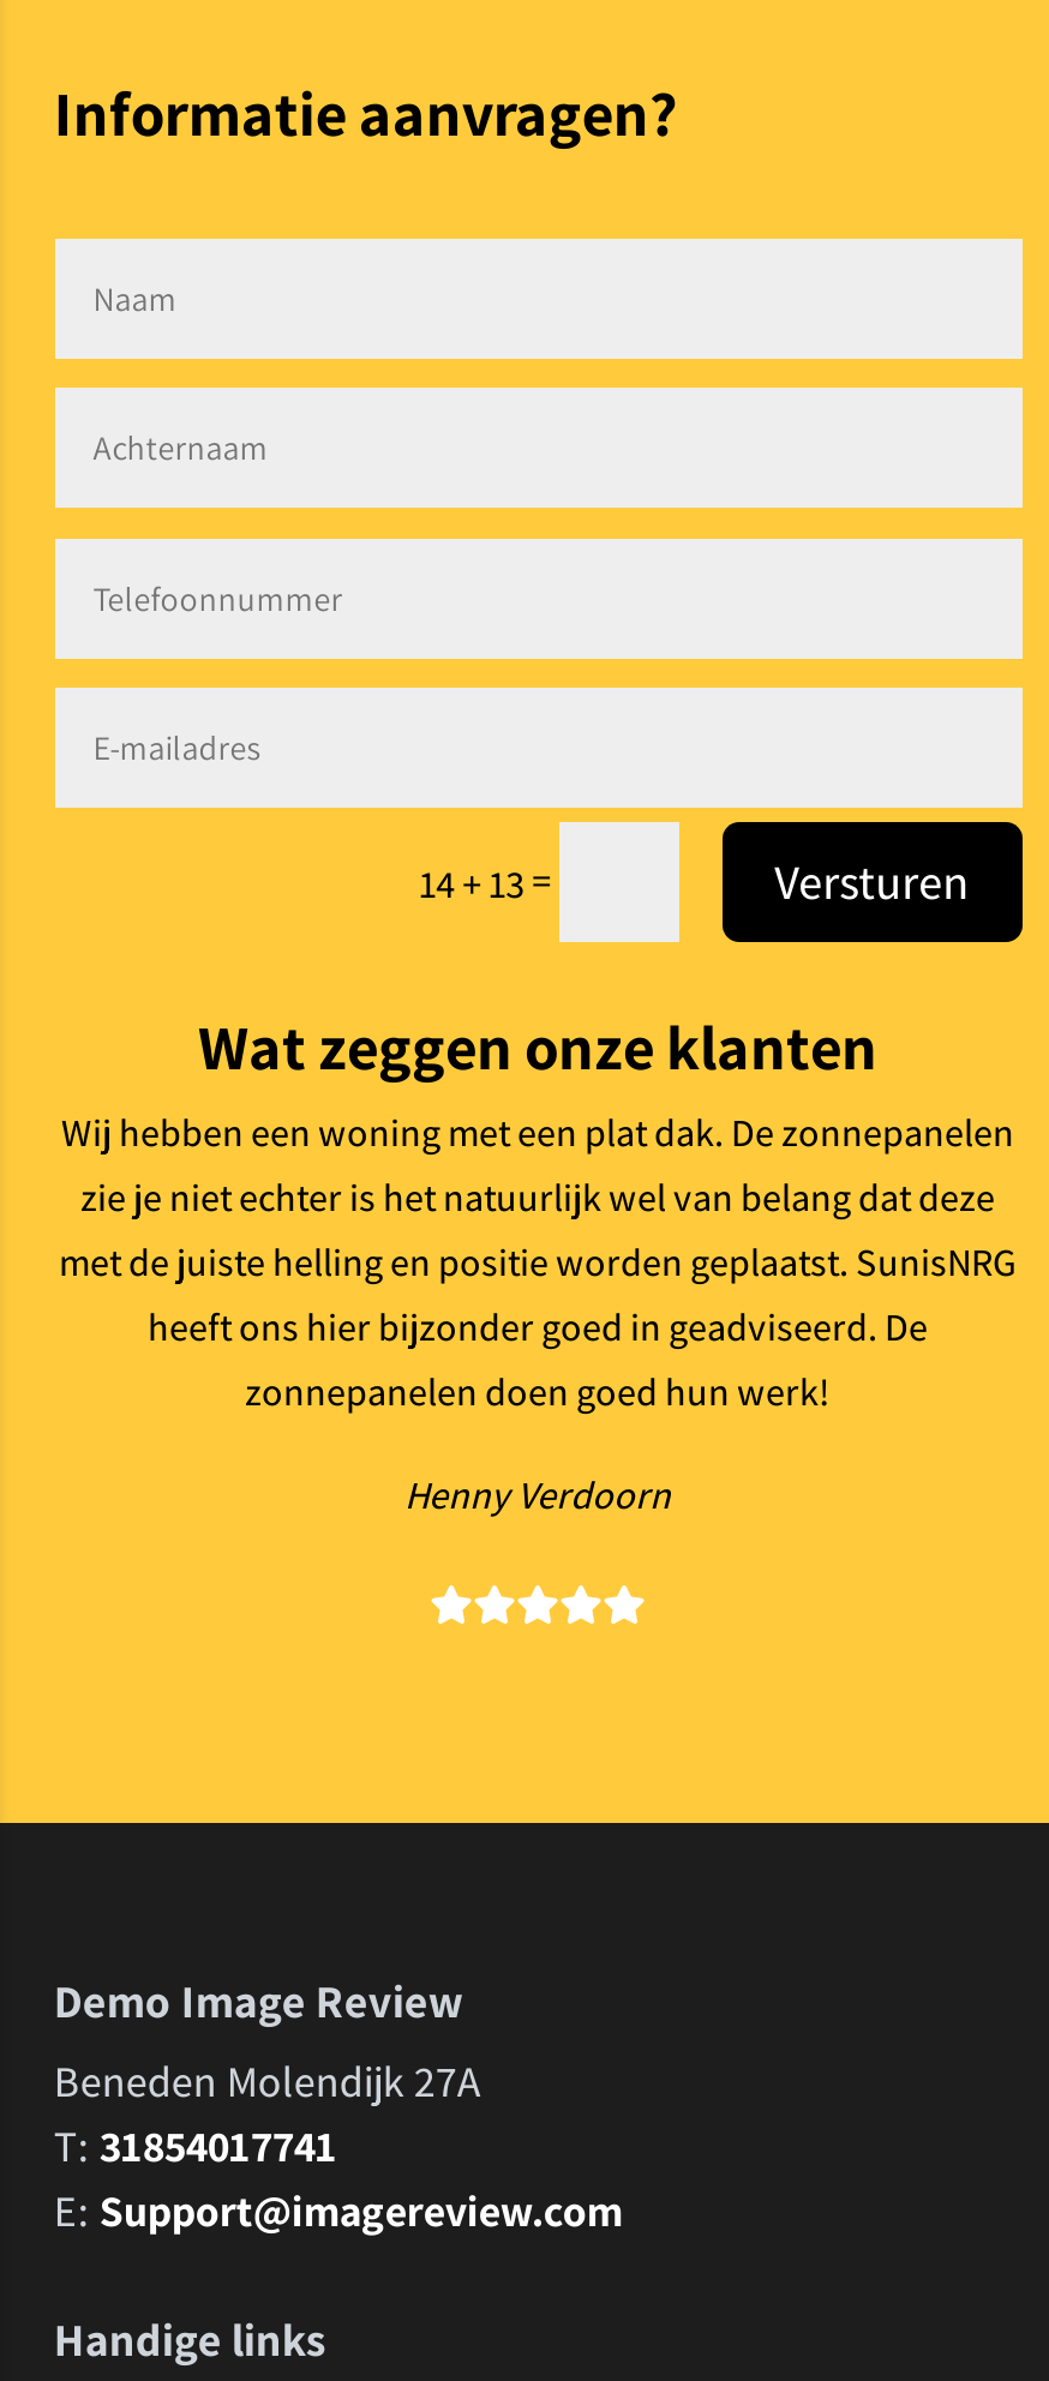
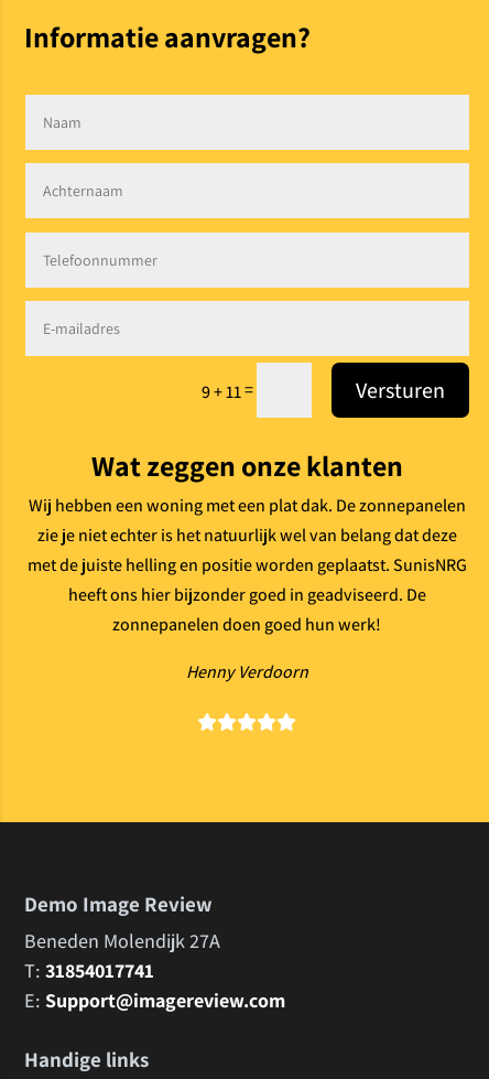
- 14 + 13 =
+ 9 + 11 =
